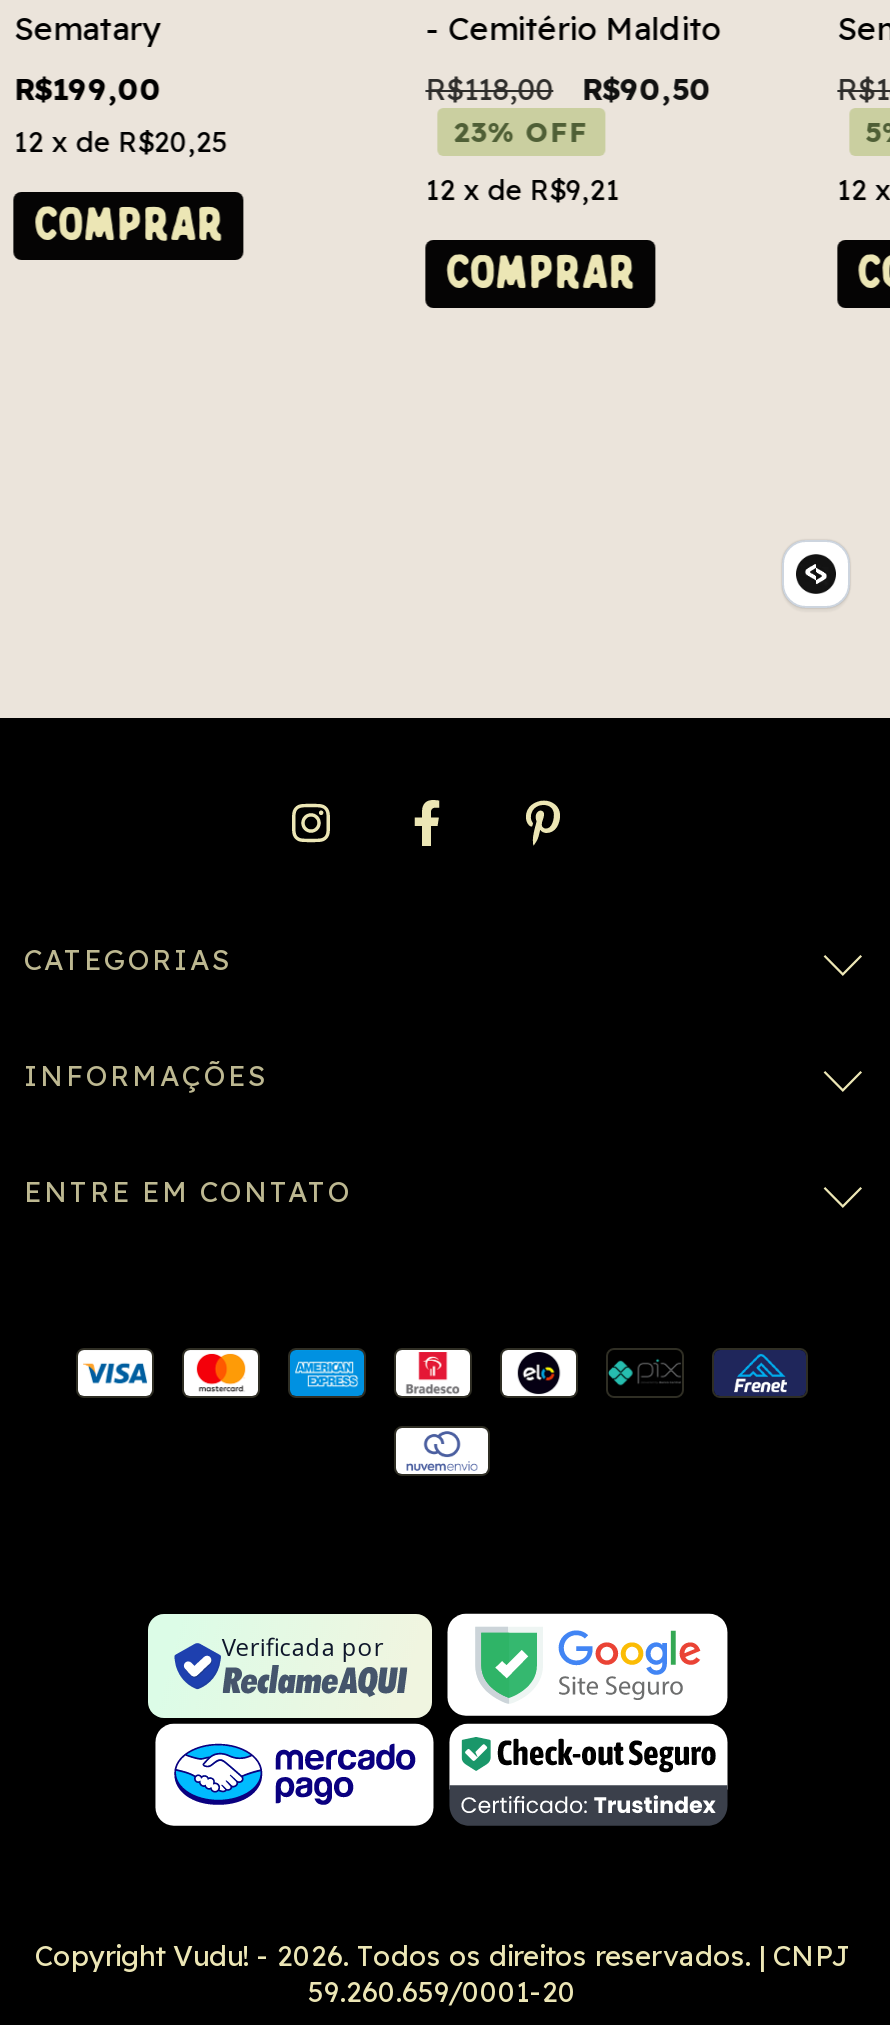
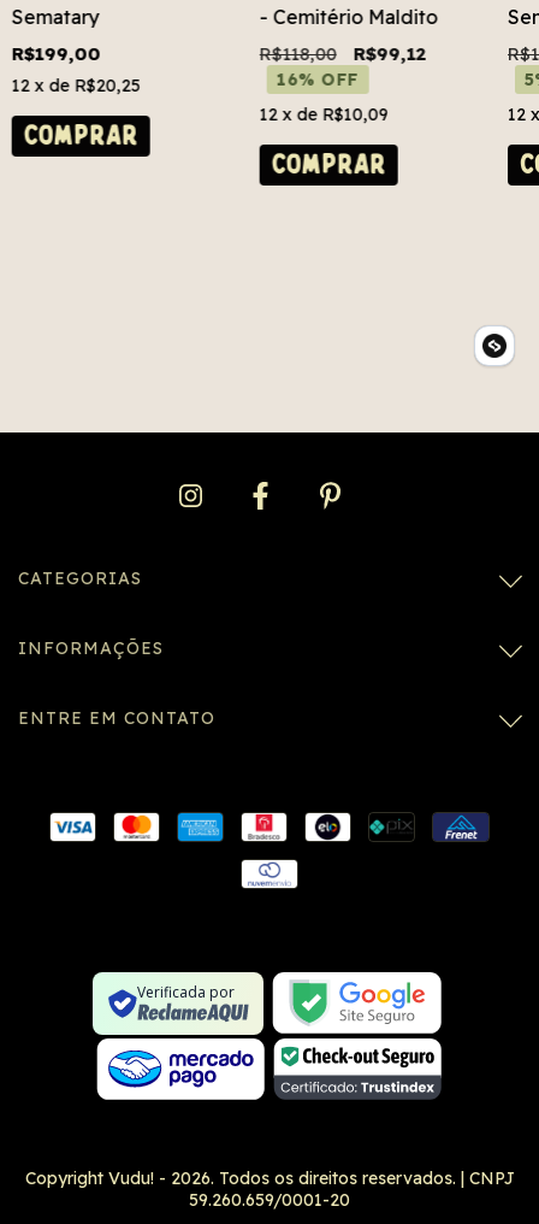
- R$90,50
- 23% OFF
+ R$99,12
+ 16% OFF

- 12 x de R$9,21
+ 12 x de R$10,09
